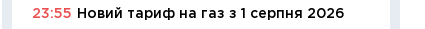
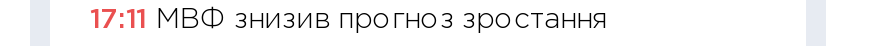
- 23:55 Новий тариф на газ з 1 серпня 2026
+ 17:11 МВФ знизив прогноз зростання
